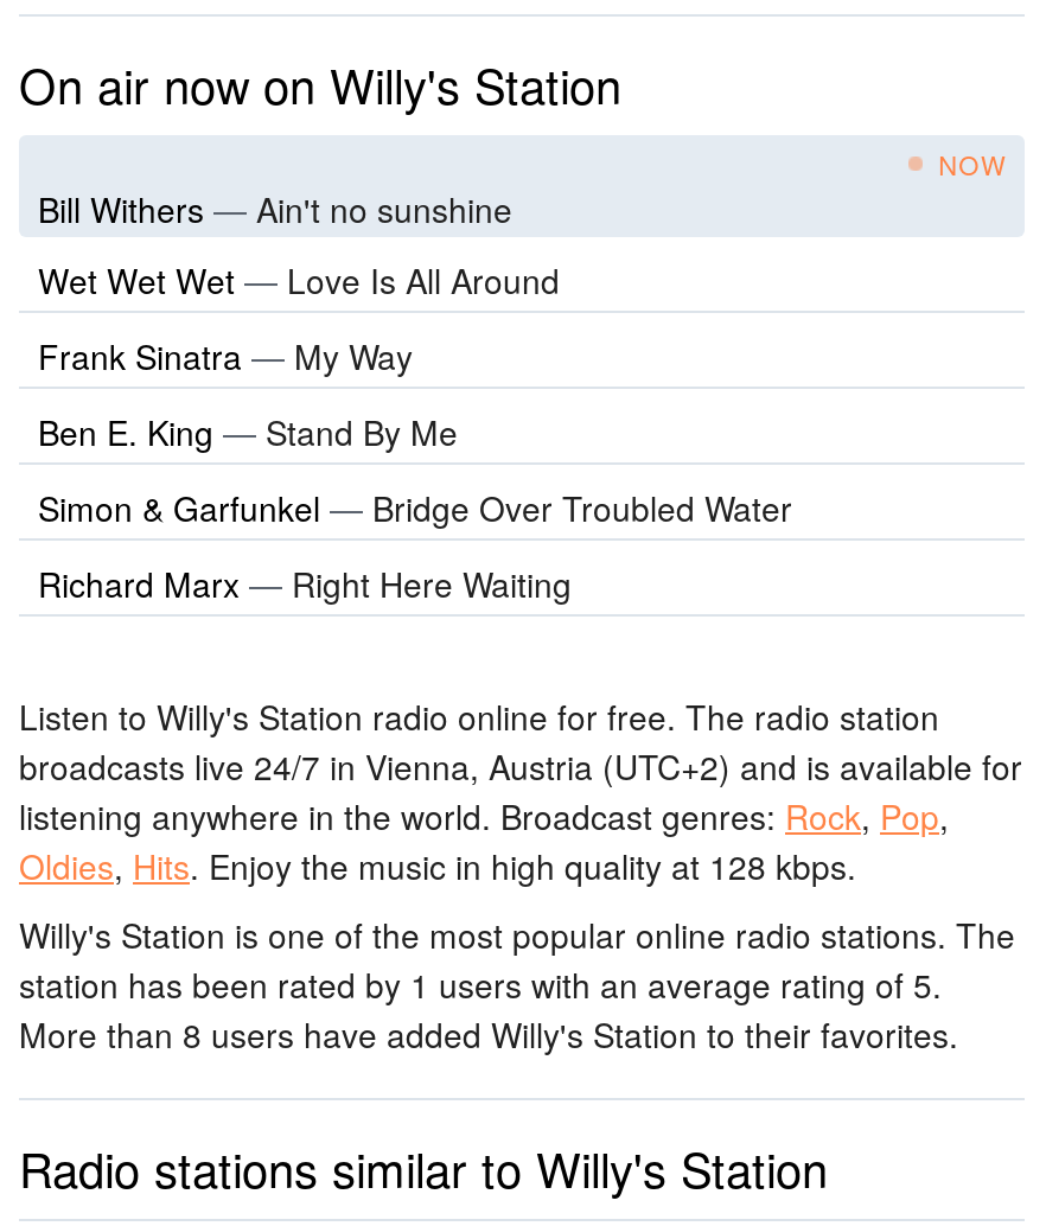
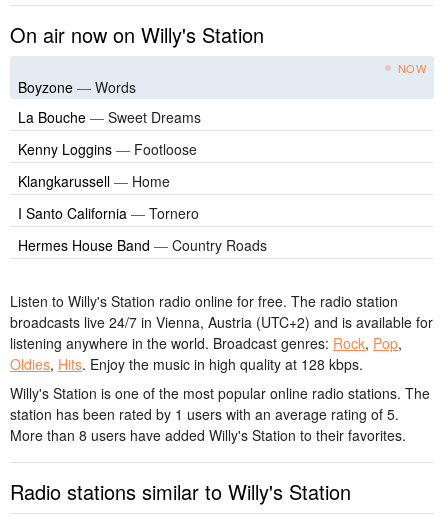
- Bill Withers — Ain't no sunshine
+ Boyzone — Words

- Wet Wet Wet — Love Is All Around
+ La Bouche — Sweet Dreams

- Frank Sinatra — My Way
+ Kenny Loggins — Footloose

- Ben E. King — Stand By Me
+ Klangkarussell — Home

- Simon & Garfunkel — Bridge Over Troubled Water
+ I Santo California — Tornero

- Richard Marx — Right Here Waiting
+ Hermes House Band — Country Roads
